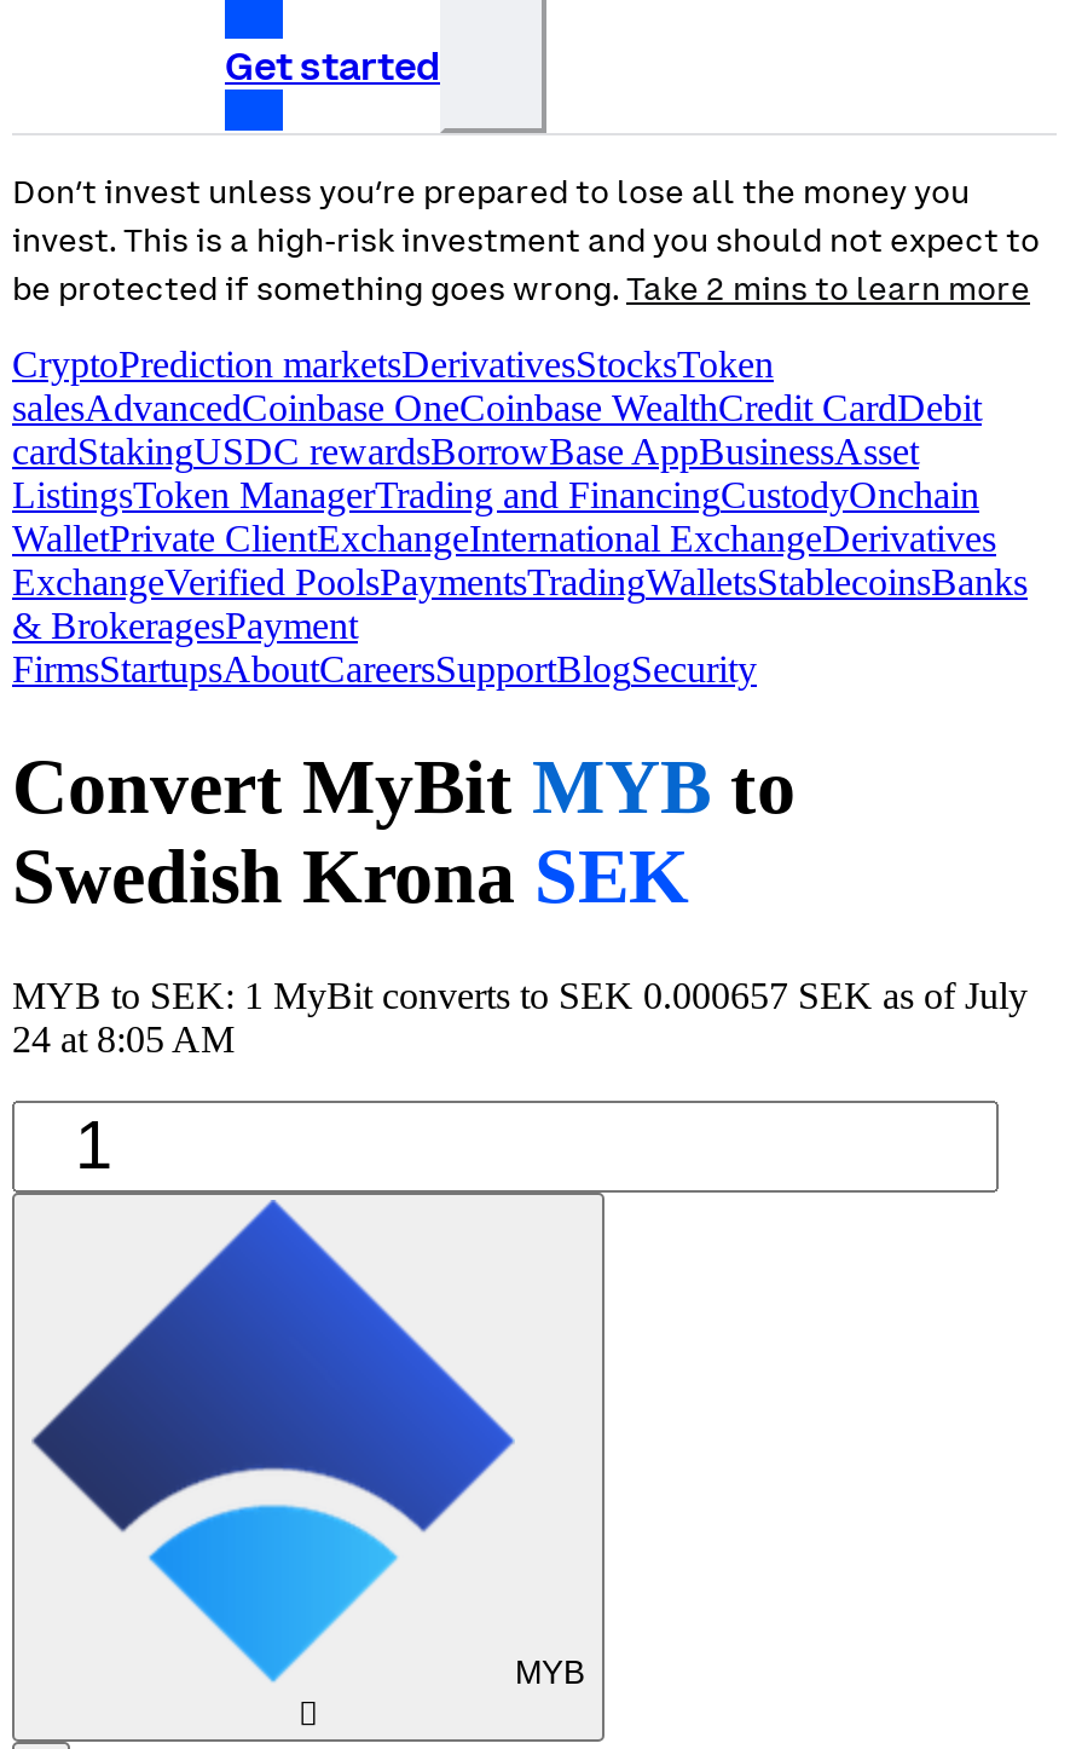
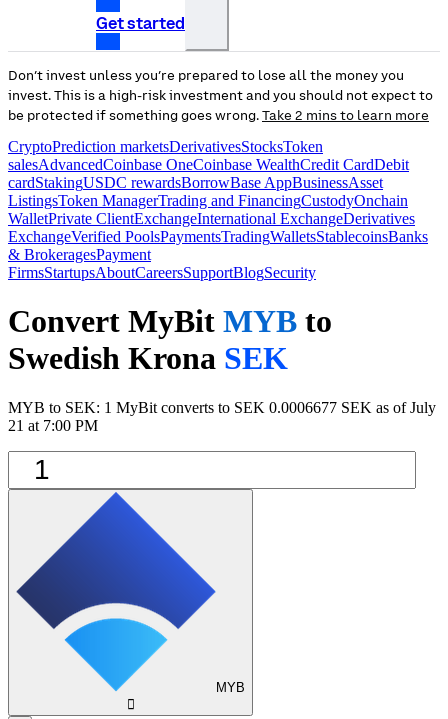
- MYB to SEK: 1 MyBit converts to SEK 0.000657 SEK as of July
+ MYB to SEK: 1 MyBit converts to SEK 0.0006677 SEK as of July

- 24 at 8:05 AM
+ 21 at 7:00 PM
